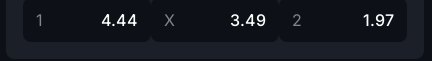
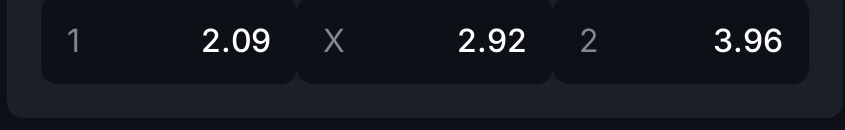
- 4.44 X
+ 2.09 X

- 3.49 2
+ 2.92 2

- 1.97
+ 3.96
